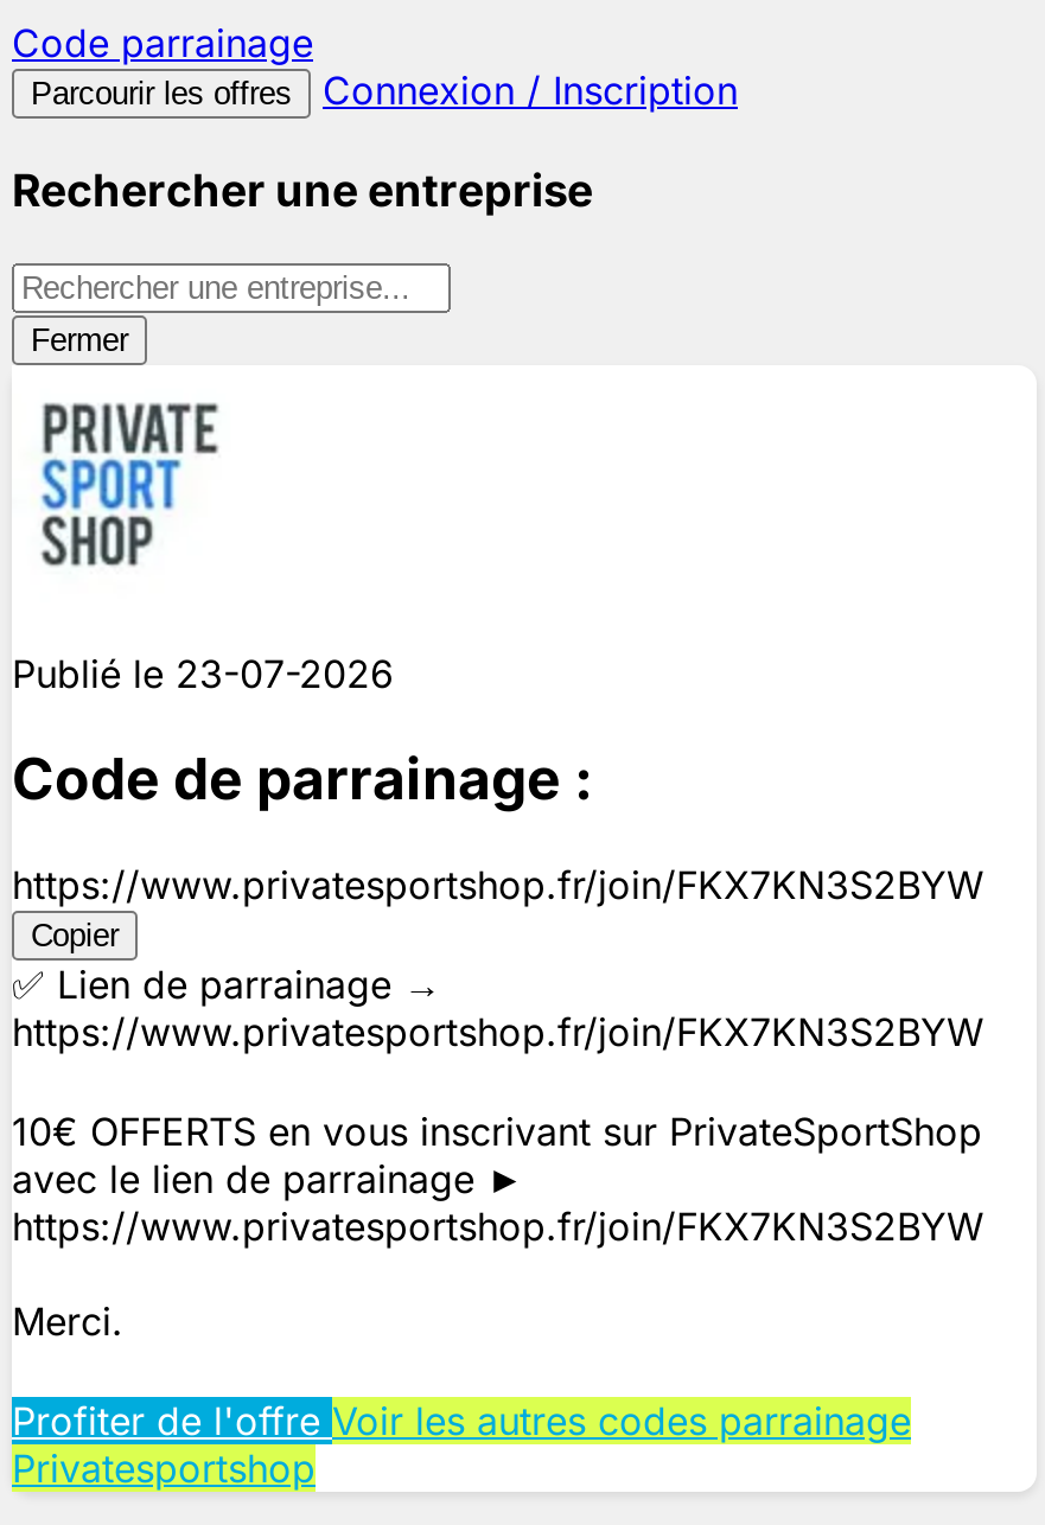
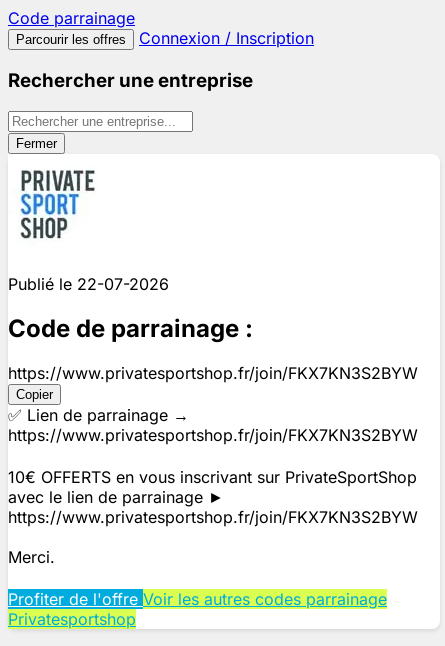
- Publié le 23-07-2026
+ Publié le 22-07-2026
